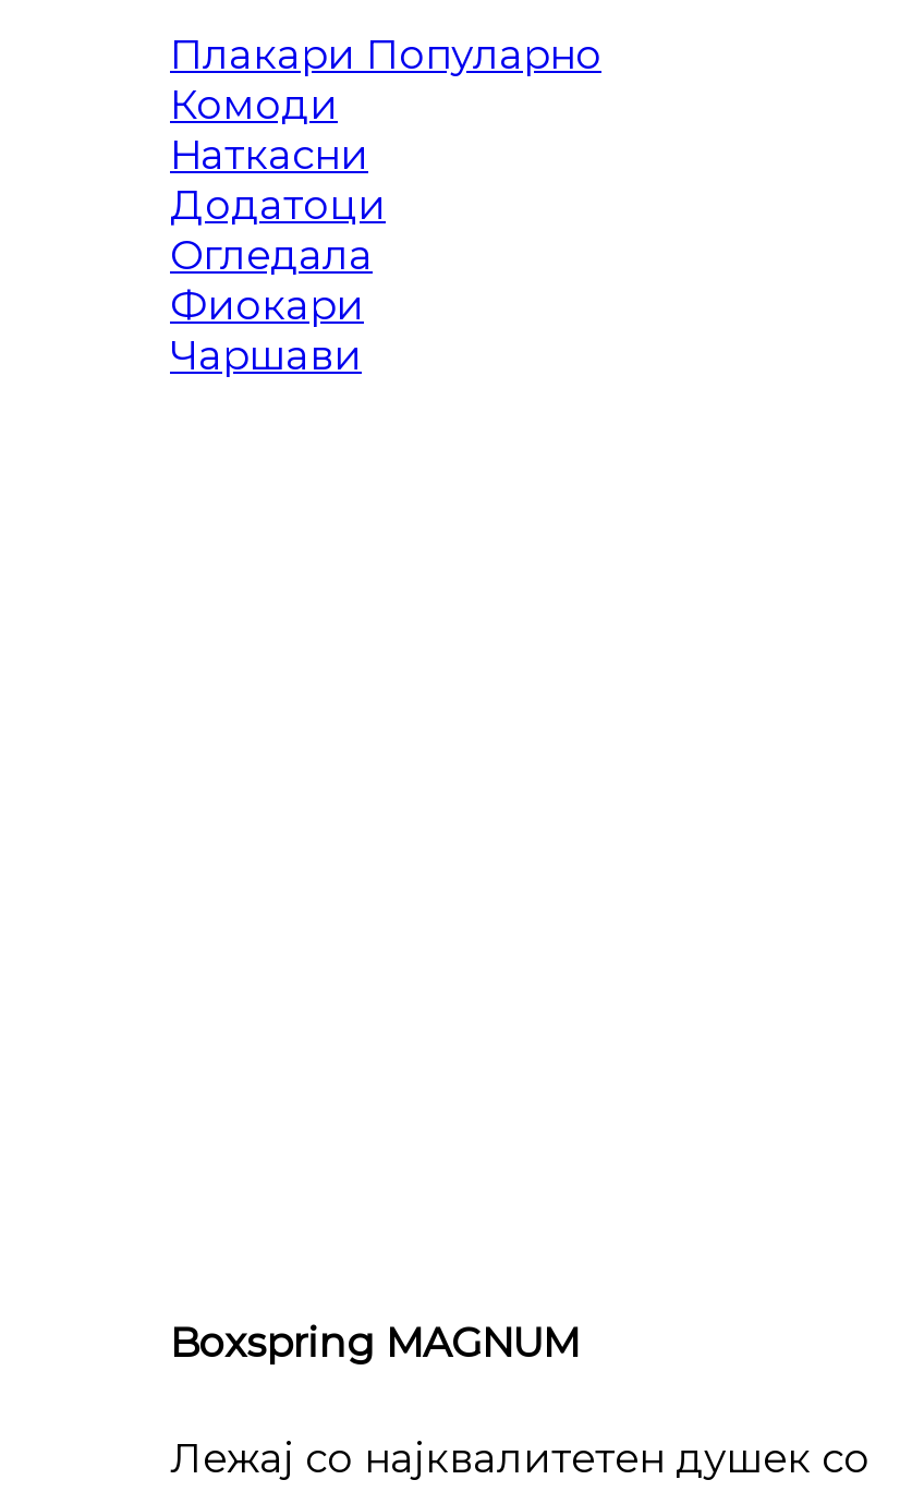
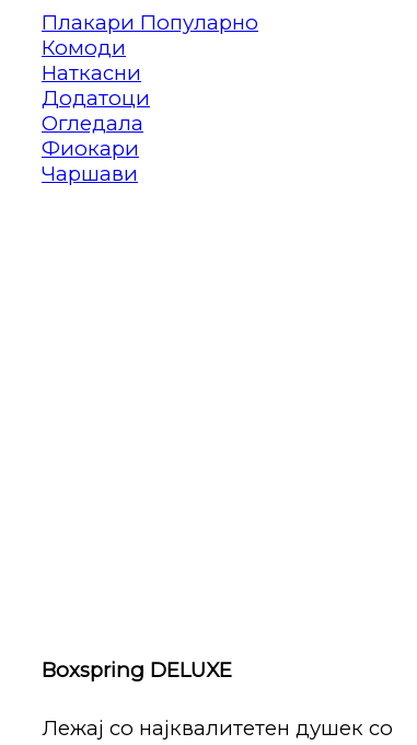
- Boxspring MAGNUM
+ Boxspring DELUXE
